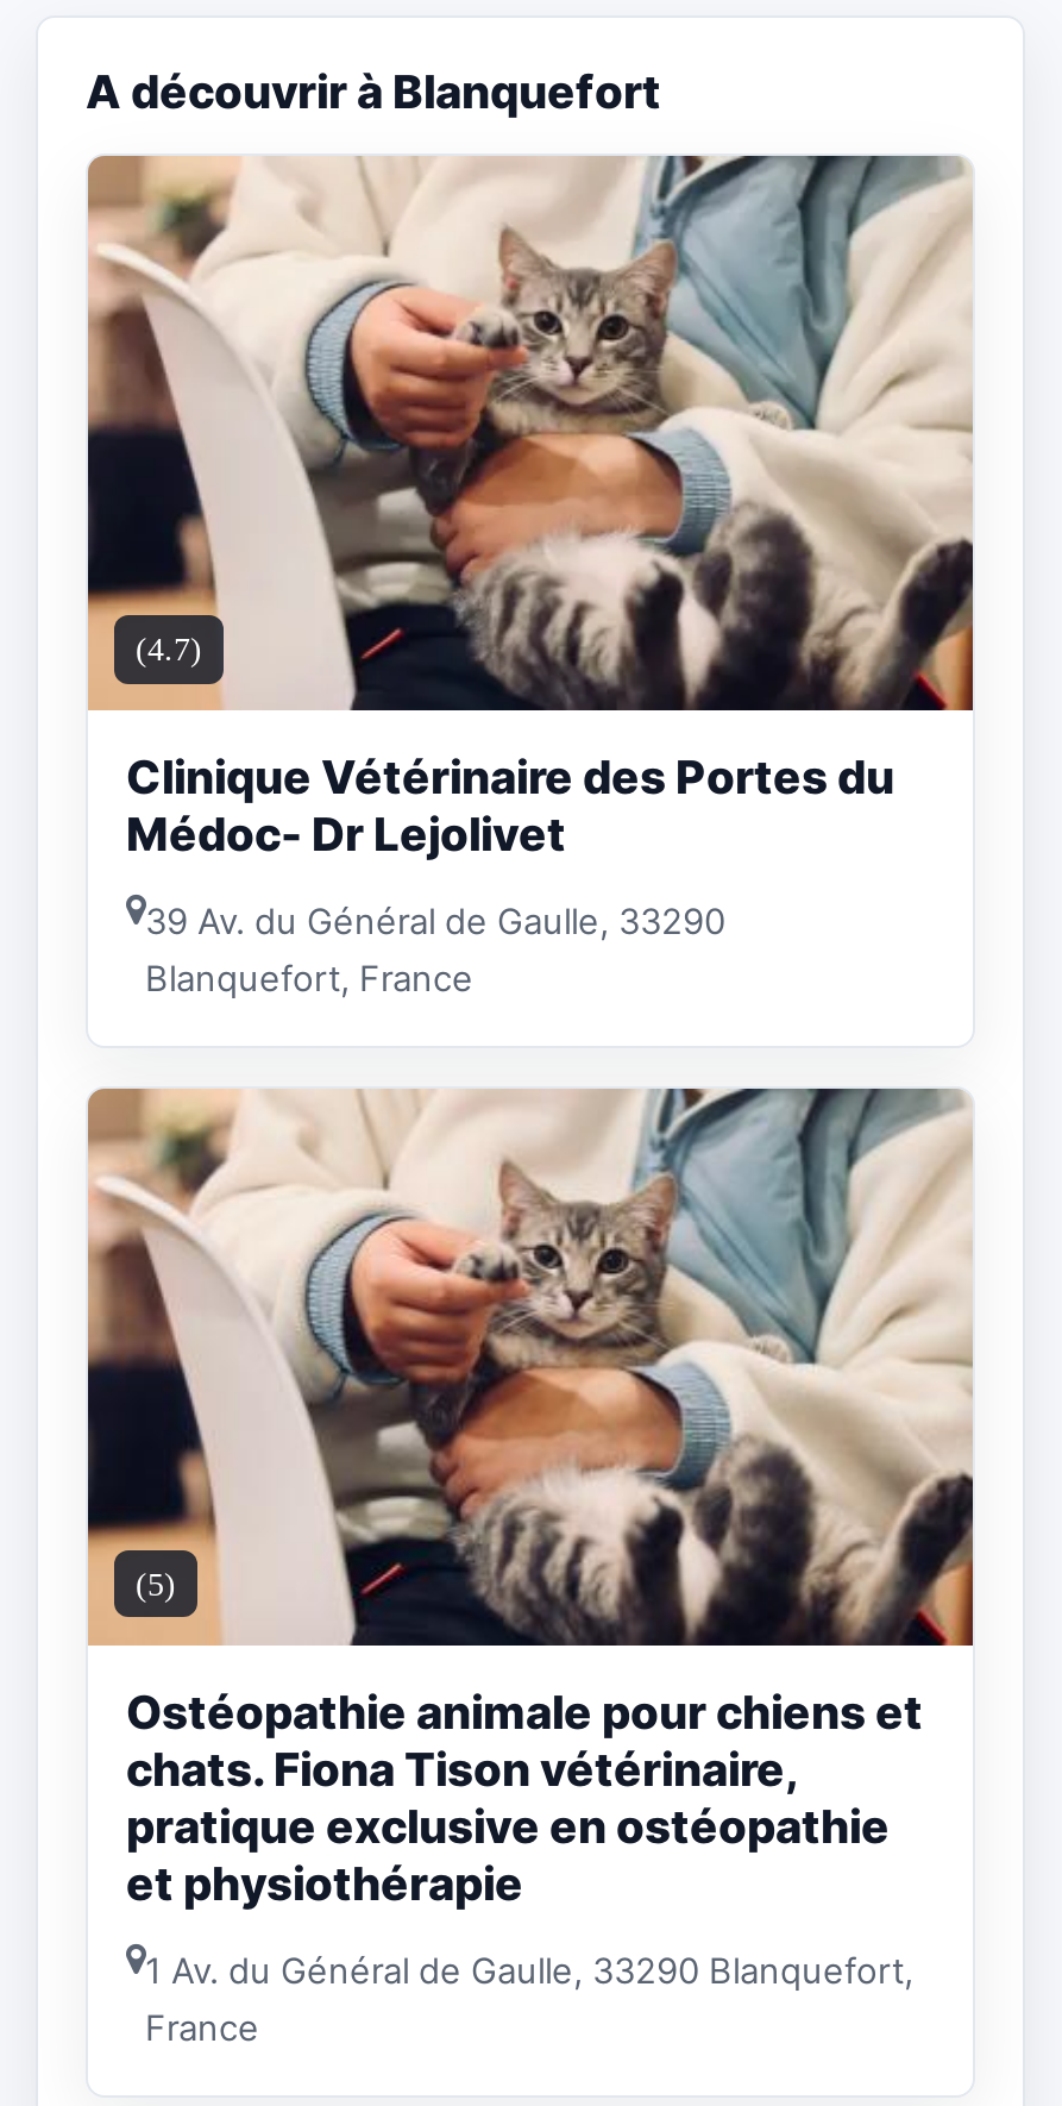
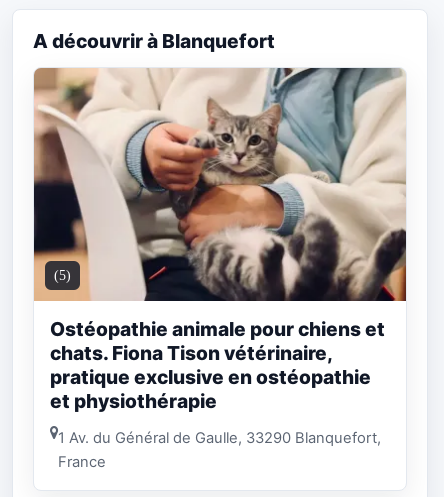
- (4.7)
- Clinique Vétérinaire des Portes du
- Médoc- Dr Lejolivet
- 39 Av. du Général de Gaulle, 33290
- Blanquefort, France
